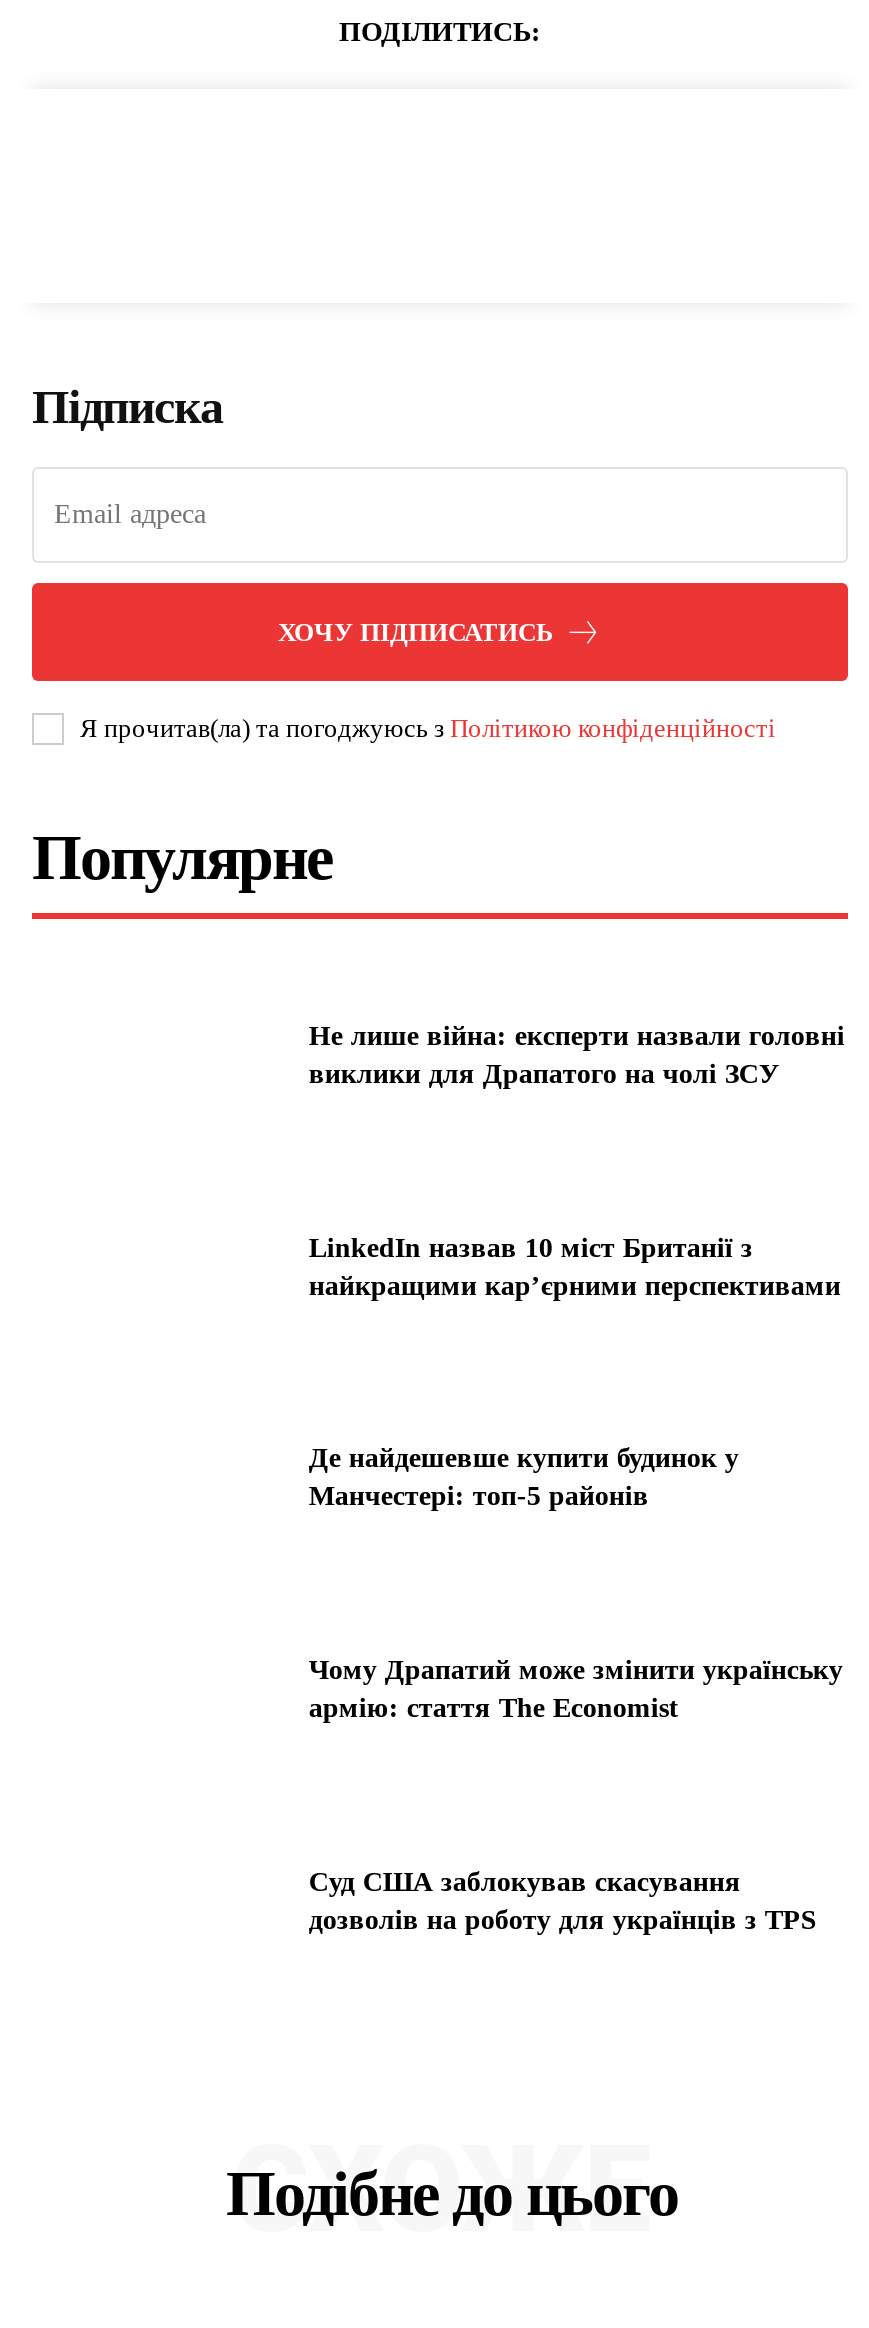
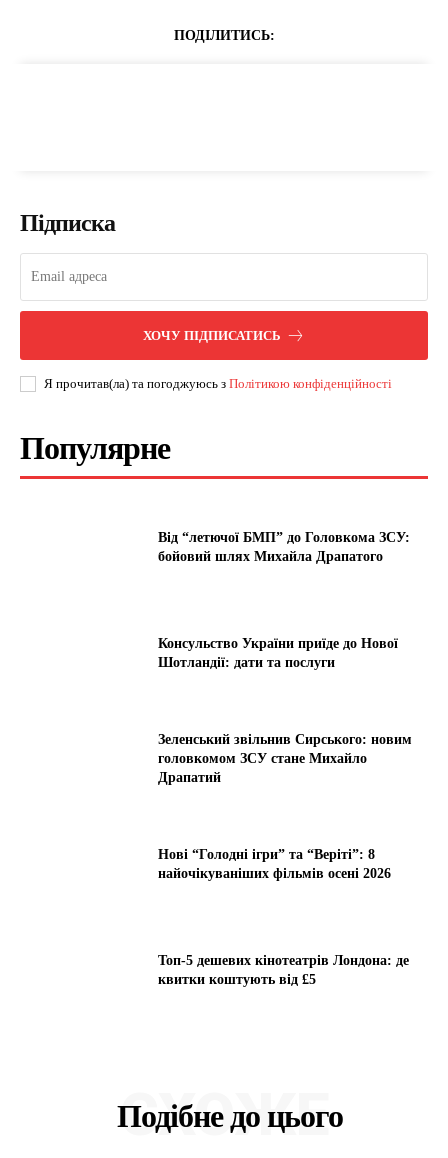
- Не лише війна: експерти назвали головні
- виклики для Драпатого на чолі ЗСУ
+ Від “летючої БМП” до Головкома ЗСУ:
+ бойовий шлях Михайла Драпатого

- LinkedIn назвав 10 міст Британії з
- найкращими кар’єрними перспективами
+ Консульство України приїде до Нової
+ Шотландії: дати та послуги

- Де найдешевше купити будинок у
- Манчестері: топ-5 районів
+ Зеленський звільнив Сирського: новим
+ головкомом ЗСУ стане Михайло
+ Драпатий

- Чому Драпатий може змінити українську
- армію: стаття The Economist
+ Нові “Голодні ігри” та “Веріті”: 8
+ найочікуваніших фільмів осені 2026

- Суд США заблокував скасування
- дозволів на роботу для українців з TPS
+ Топ-5 дешевих кінотеатрів Лондона: де
+ квитки коштують від £5
